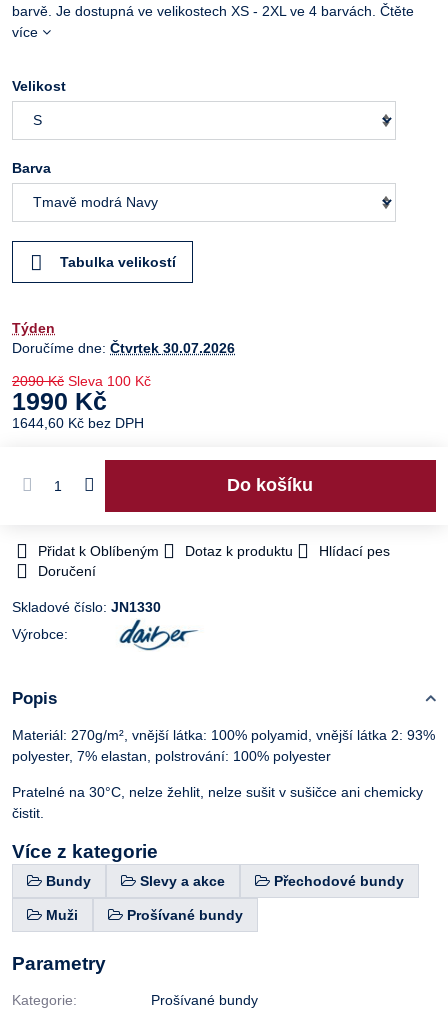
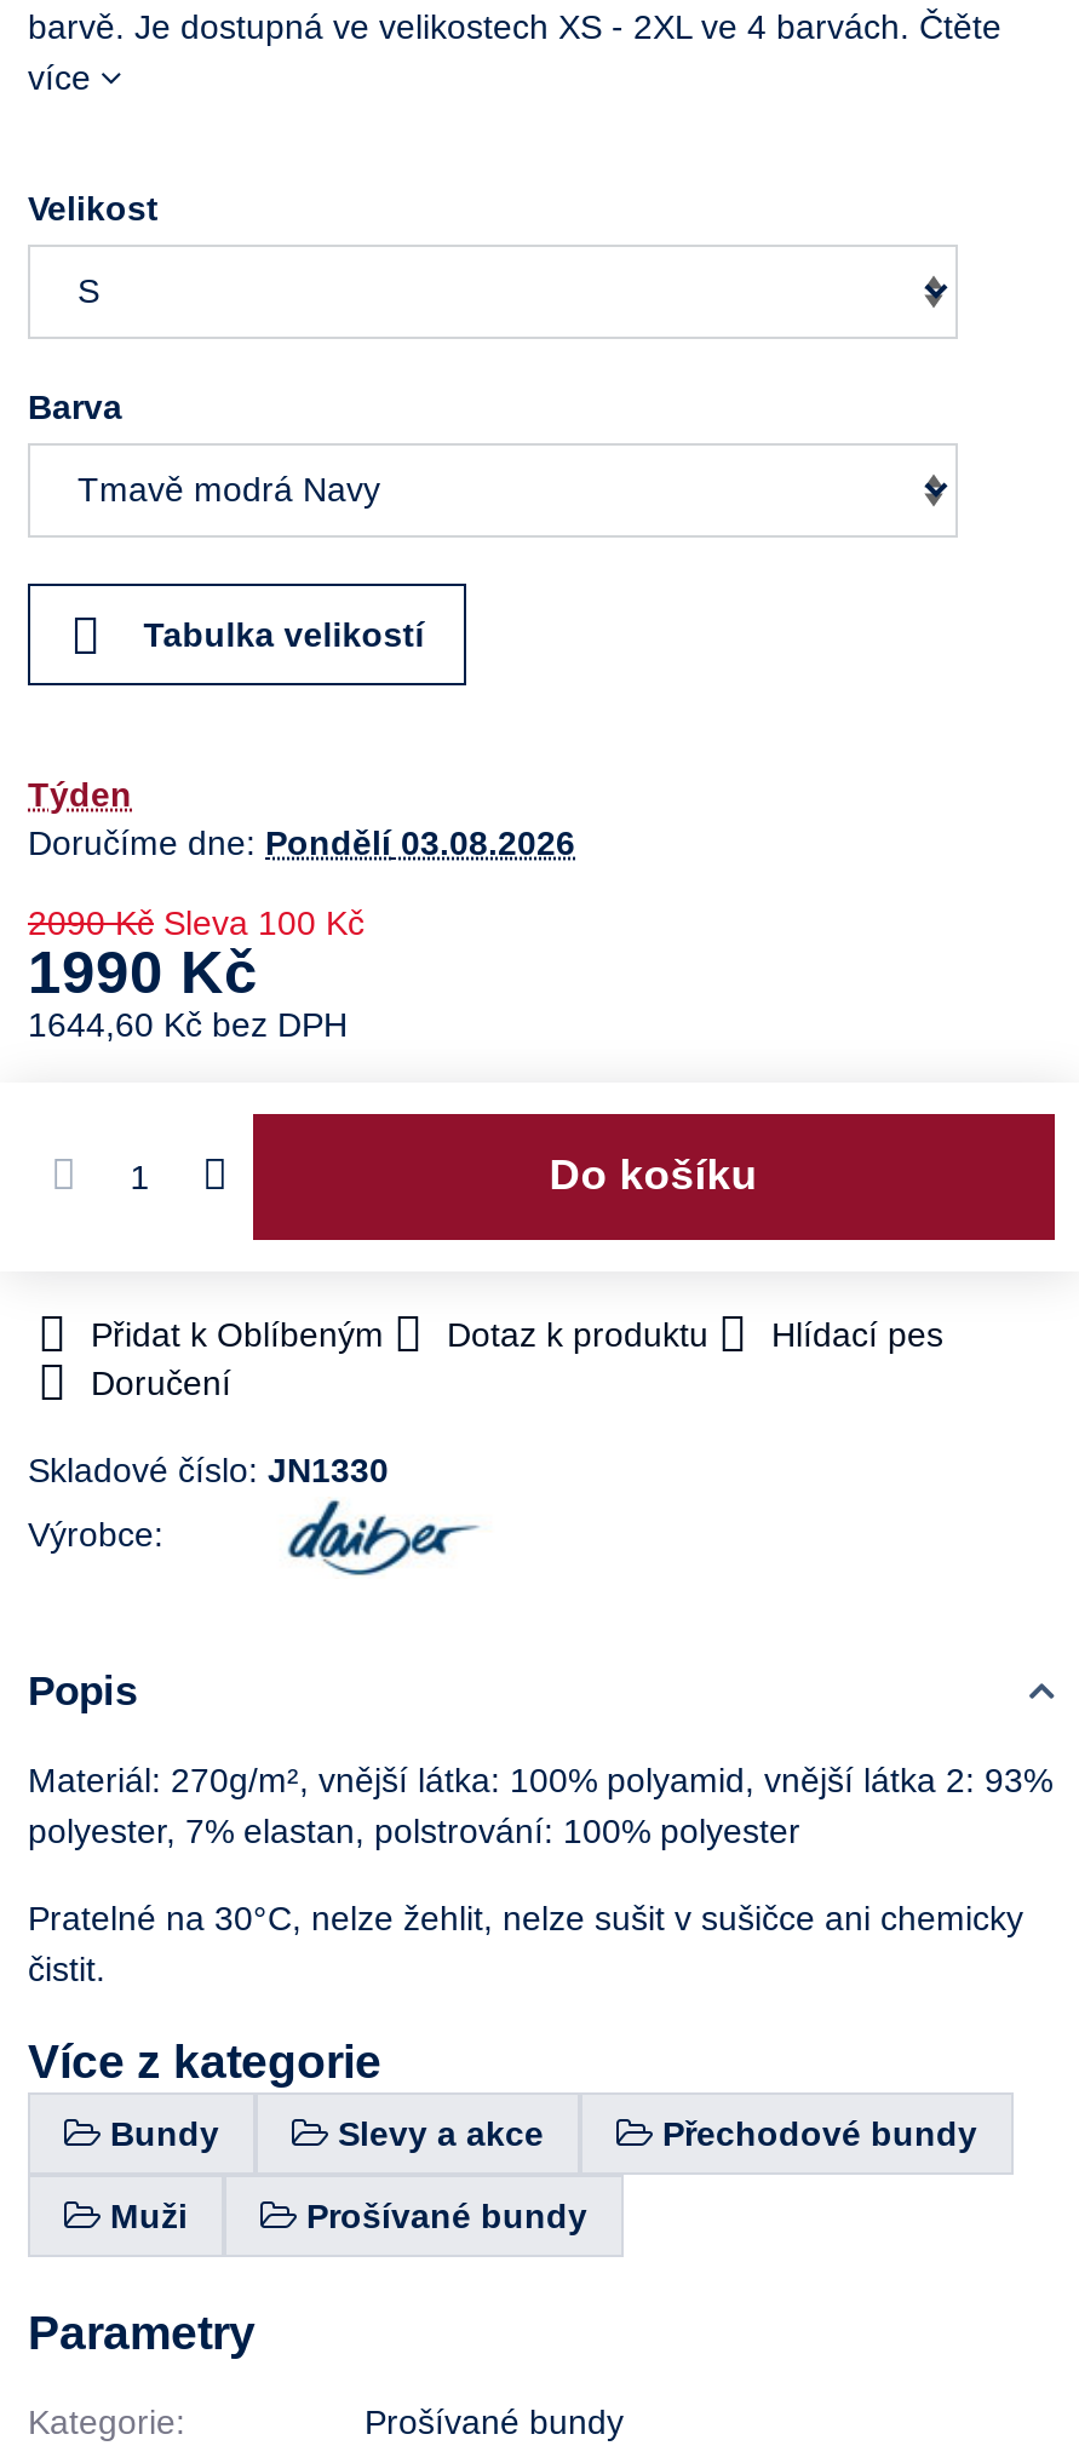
- Doručíme dne: Čtvrtek 30.07.2026
+ Doručíme dne: Pondělí 03.08.2026
